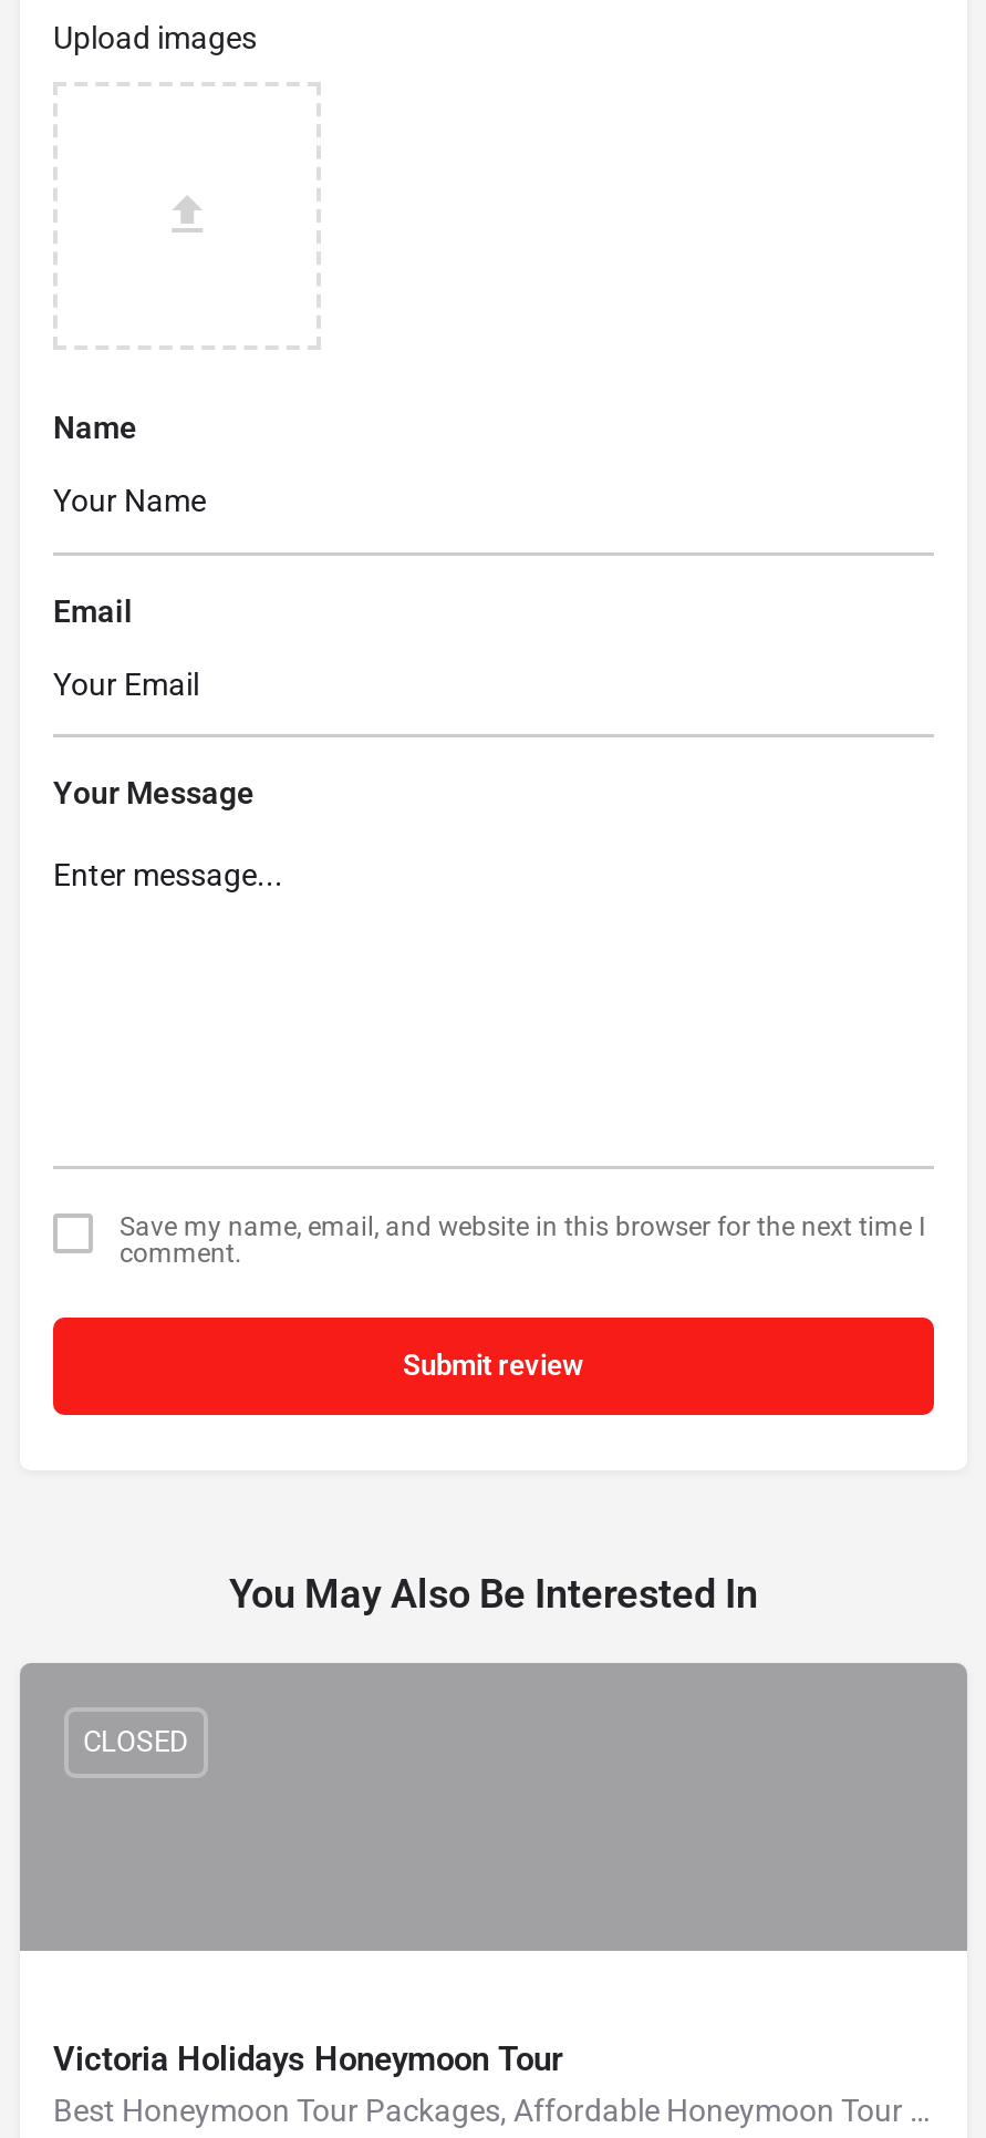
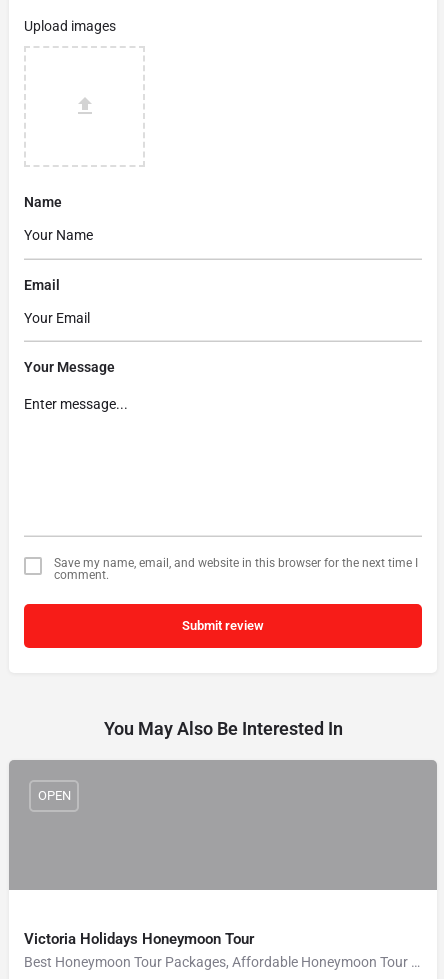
- CLOSED
+ OPEN
